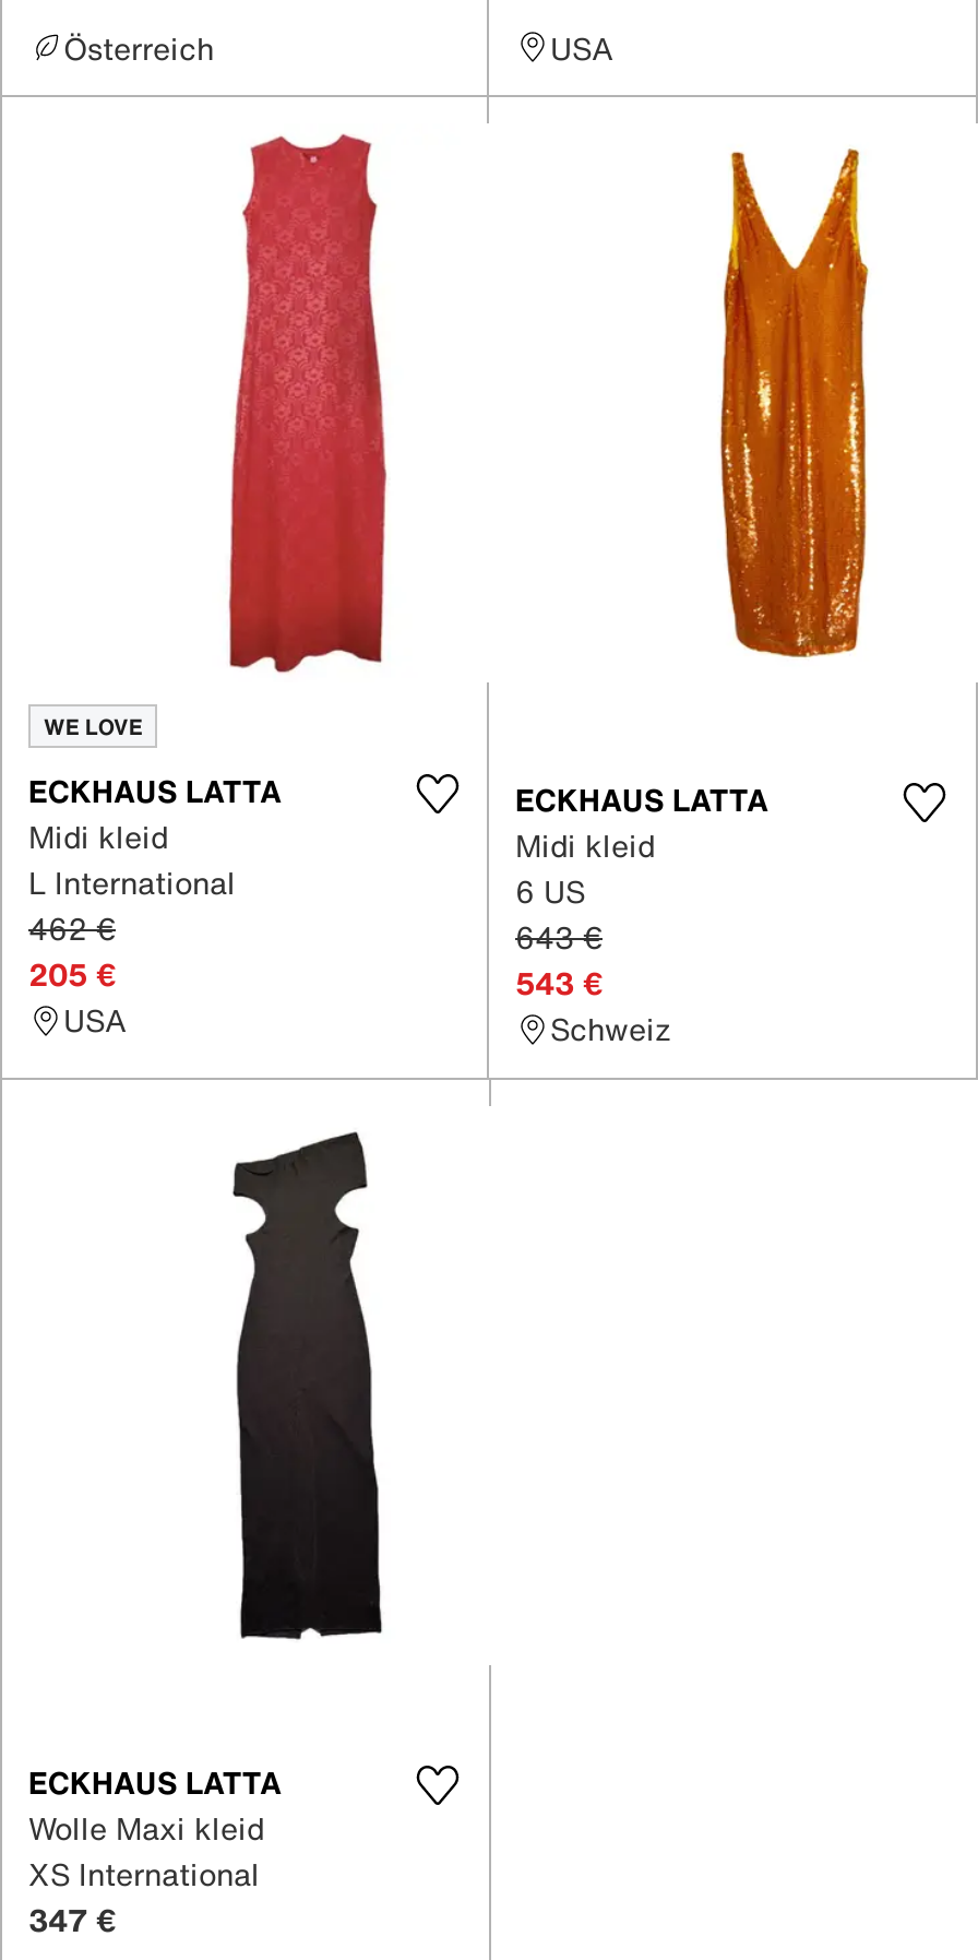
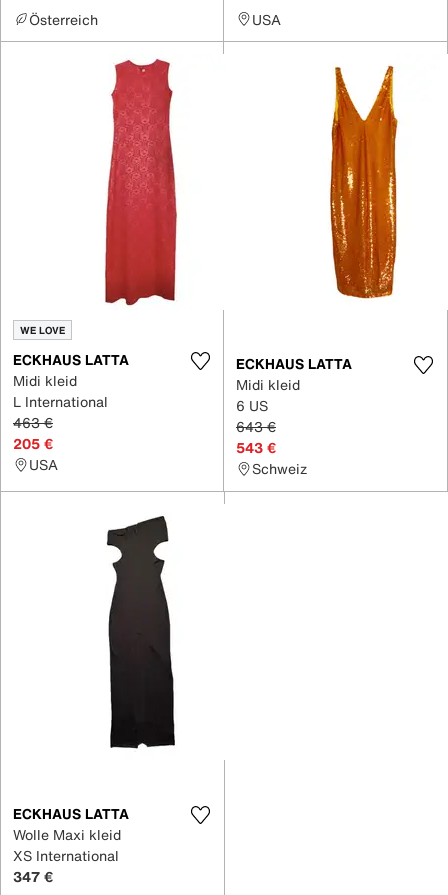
- 462 €
+ 463 €
